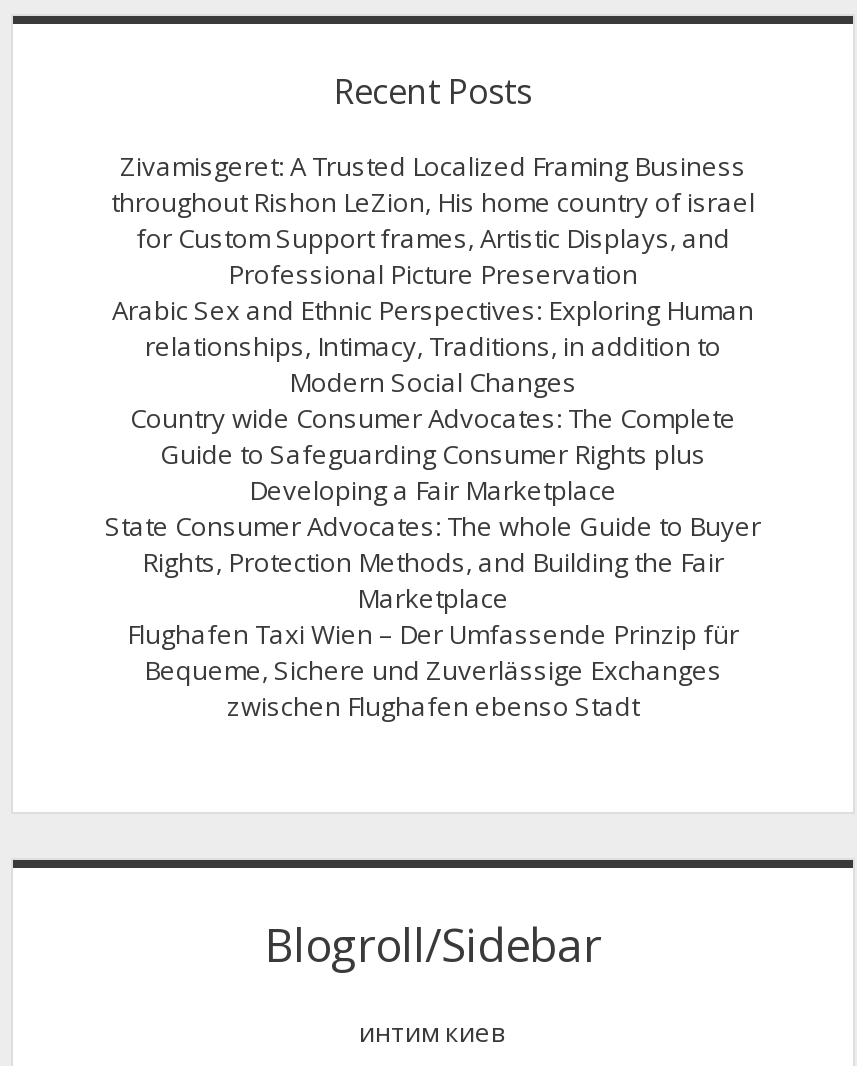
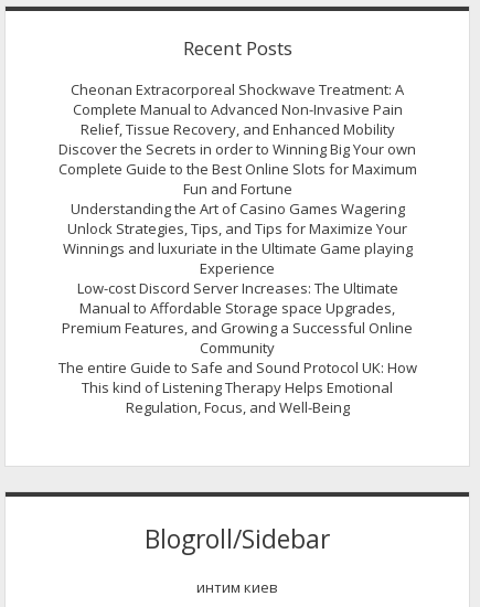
- Zivamisgeret: A Trusted Localized Framing Business
- throughout Rishon LeZion, His home country of israel
- for Custom Support frames, Artistic Displays, and
- Professional Picture Preservation
- Arabic Sex and Ethnic Perspectives: Exploring Human
- relationships, Intimacy, Traditions, in addition to
- Modern Social Changes
- Country wide Consumer Advocates: The Complete
- Guide to Safeguarding Consumer Rights plus
- Developing a Fair Marketplace
- State Consumer Advocates: The whole Guide to Buyer
- Rights, Protection Methods, and Building the Fair
- Marketplace
- Flughafen Taxi Wien – Der Umfassende Prinzip für
- Bequeme, Sichere und Zuverlässige Exchanges
- zwischen Flughafen ebenso Stadt
+ Cheonan Extracorporeal Shockwave Treatment: A
+ Complete Manual to Advanced Non-Invasive Pain
+ Relief, Tissue Recovery, and Enhanced Mobility
+ Discover the Secrets in order to Winning Big Your own
+ Complete Guide to the Best Online Slots for Maximum
+ Fun and Fortune
+ Understanding the Art of Casino Games Wagering
+ Unlock Strategies, Tips, and Tips for Maximize Your
+ Winnings and luxuriate in the Ultimate Game playing
+ Experience
+ Low-cost Discord Server Increases: The Ultimate
+ Manual to Affordable Storage space Upgrades,
+ Premium Features, and Growing a Successful Online
+ Community
+ The entire Guide to Safe and Sound Protocol UK: How
+ This kind of Listening Therapy Helps Emotional
+ Regulation, Focus, and Well-Being
